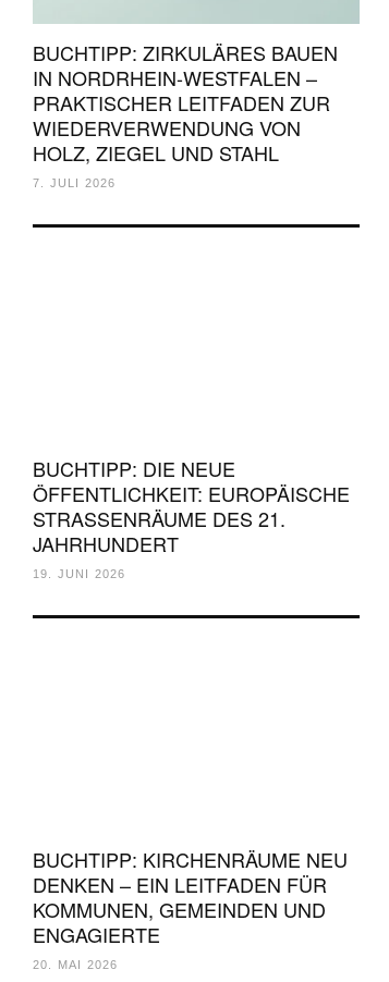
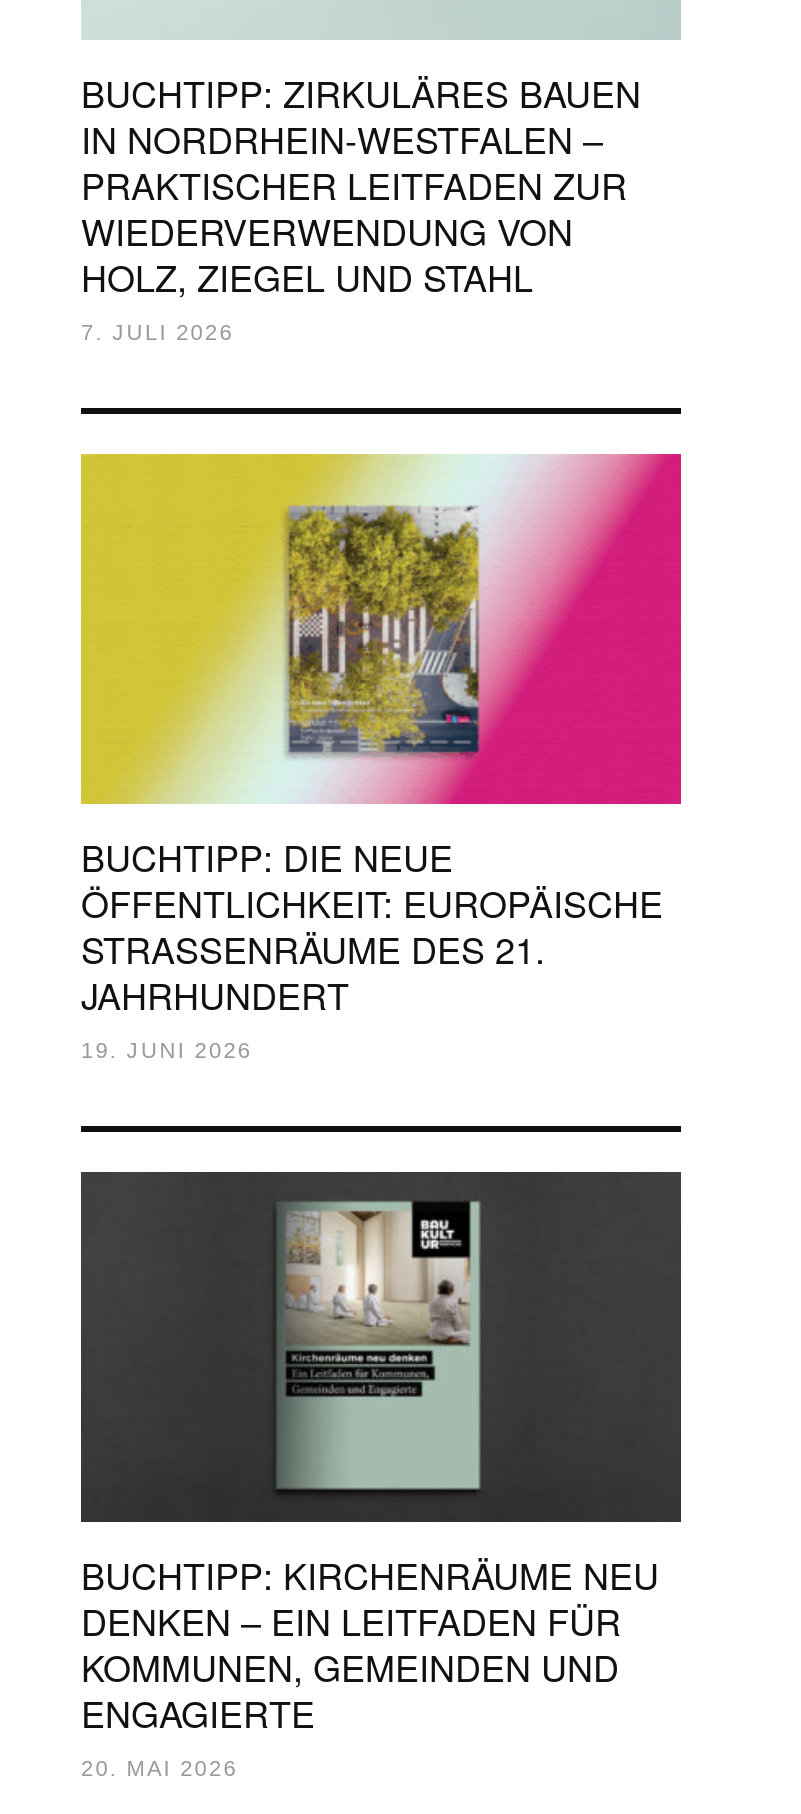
+ [image]

+ [image]
